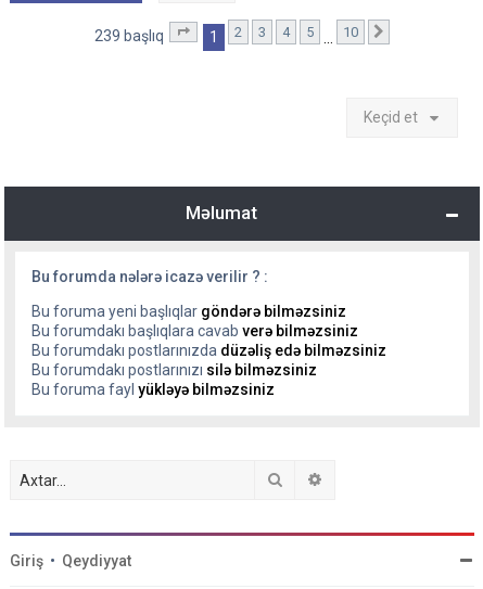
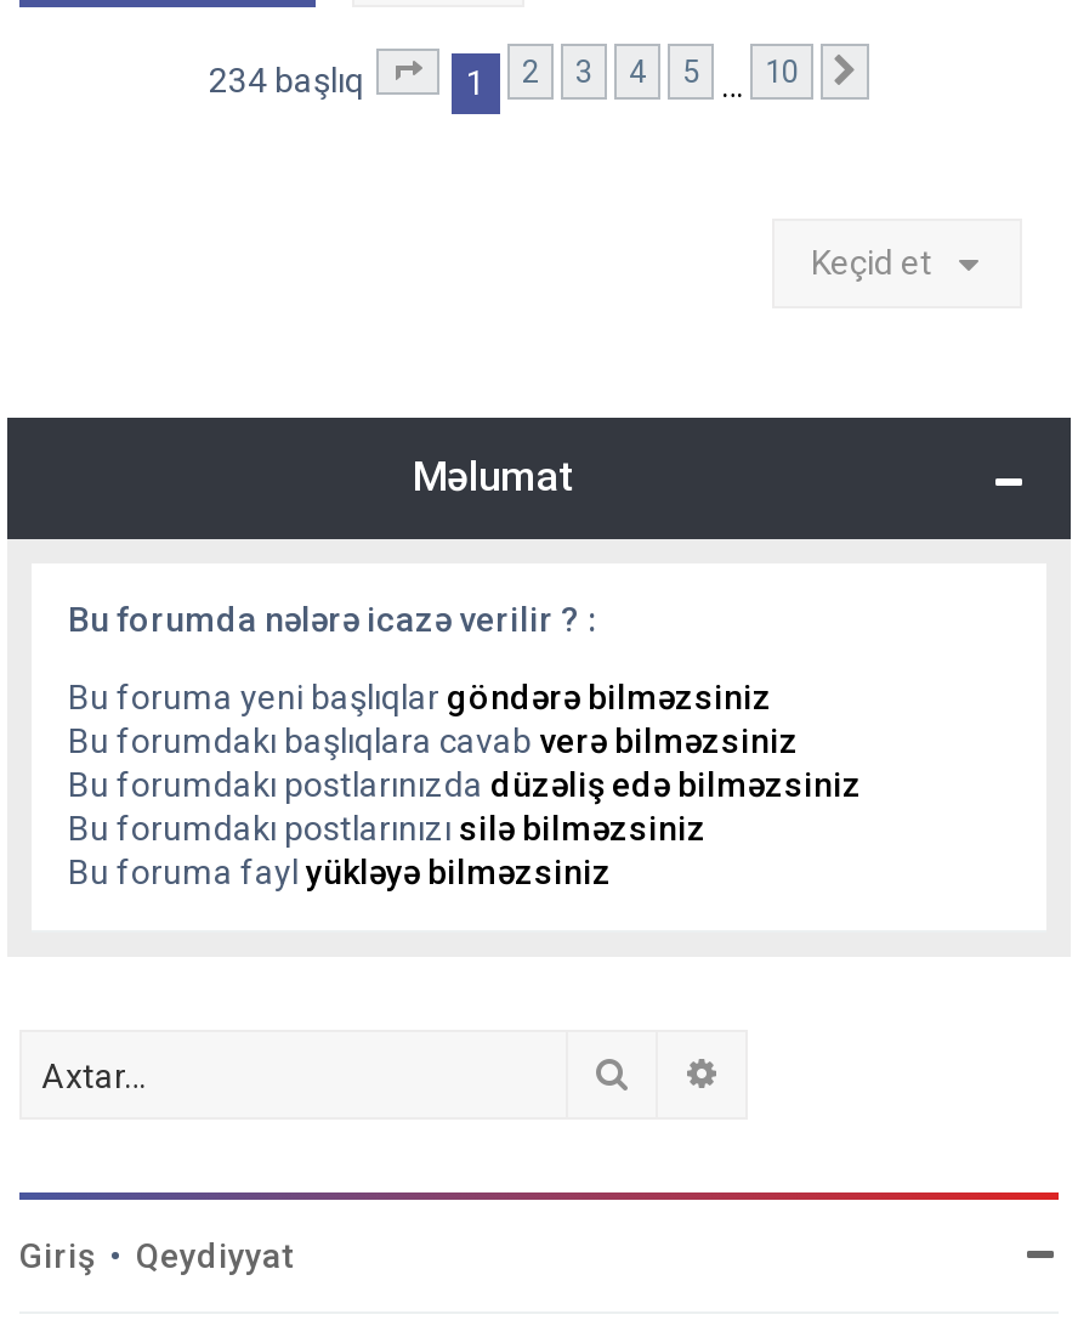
- 239 başlıq
+ 234 başlıq
